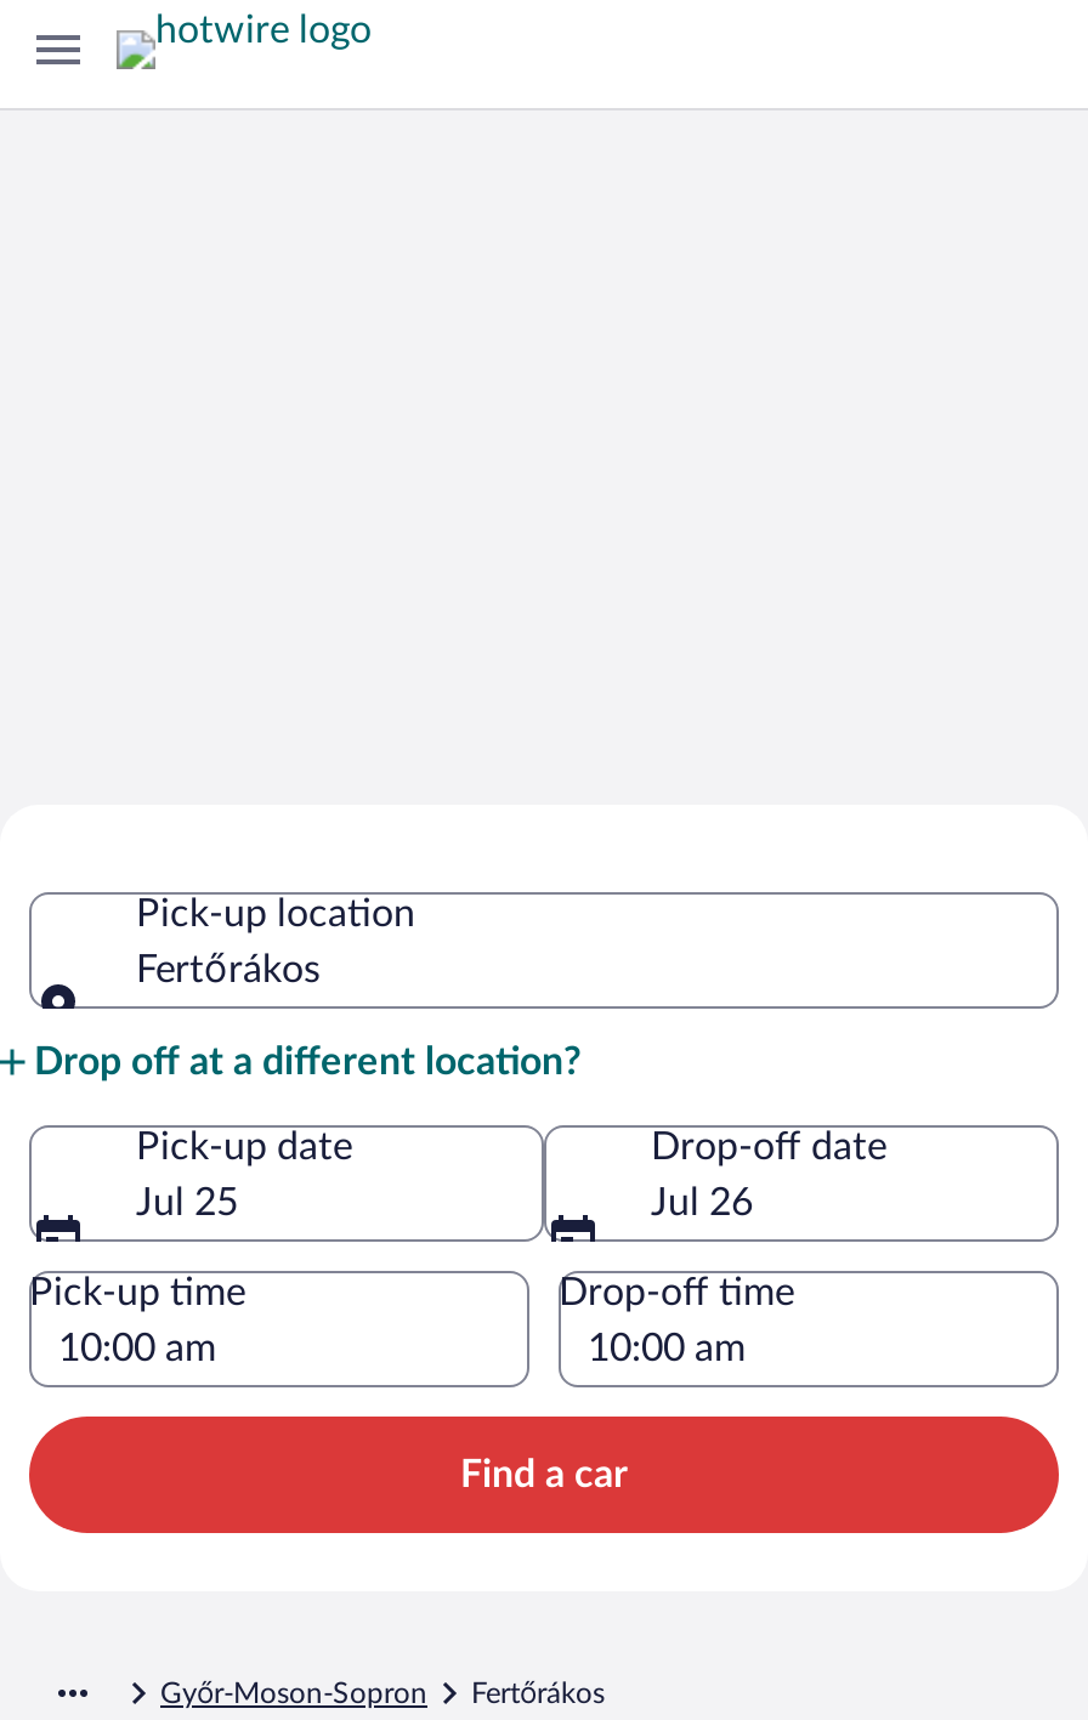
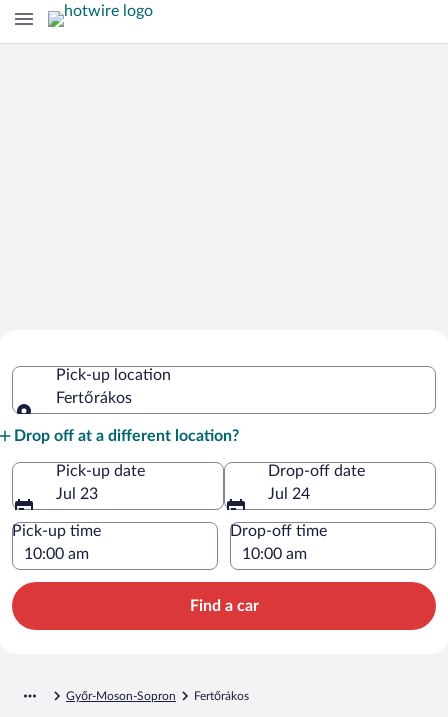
- Jul 25
+ Jul 23

- Jul 26
+ Jul 24
